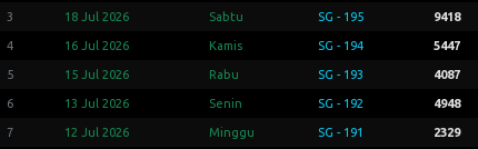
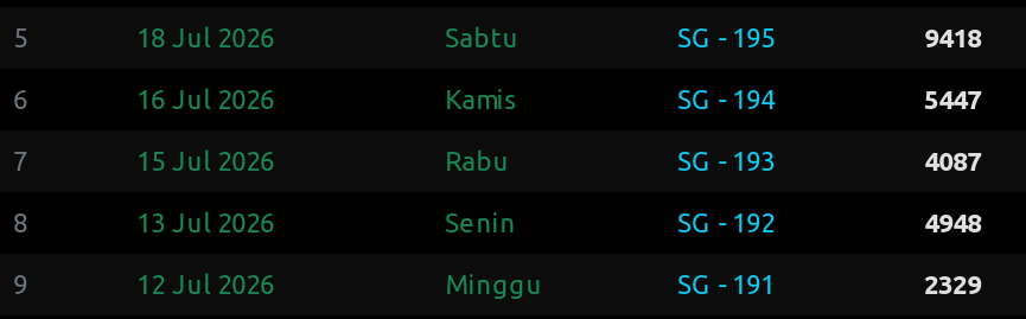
- 3
+ 5

- 4
+ 6

- 5
+ 7

- 6
+ 8

- 7
+ 9
